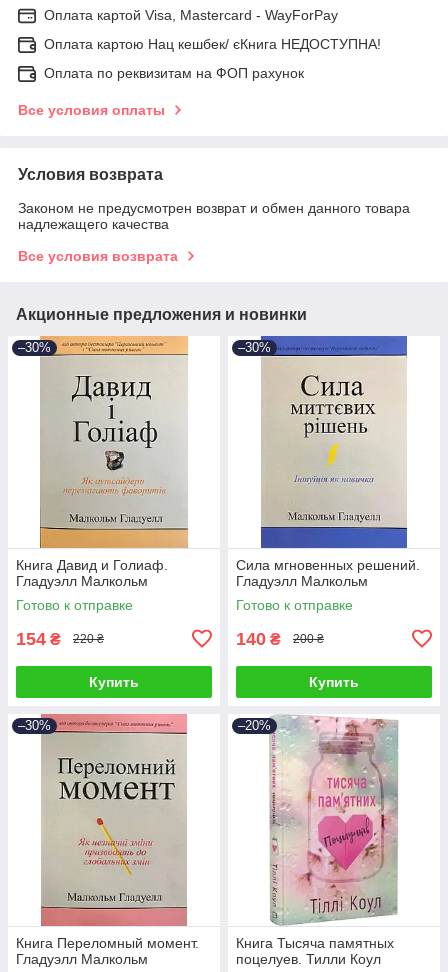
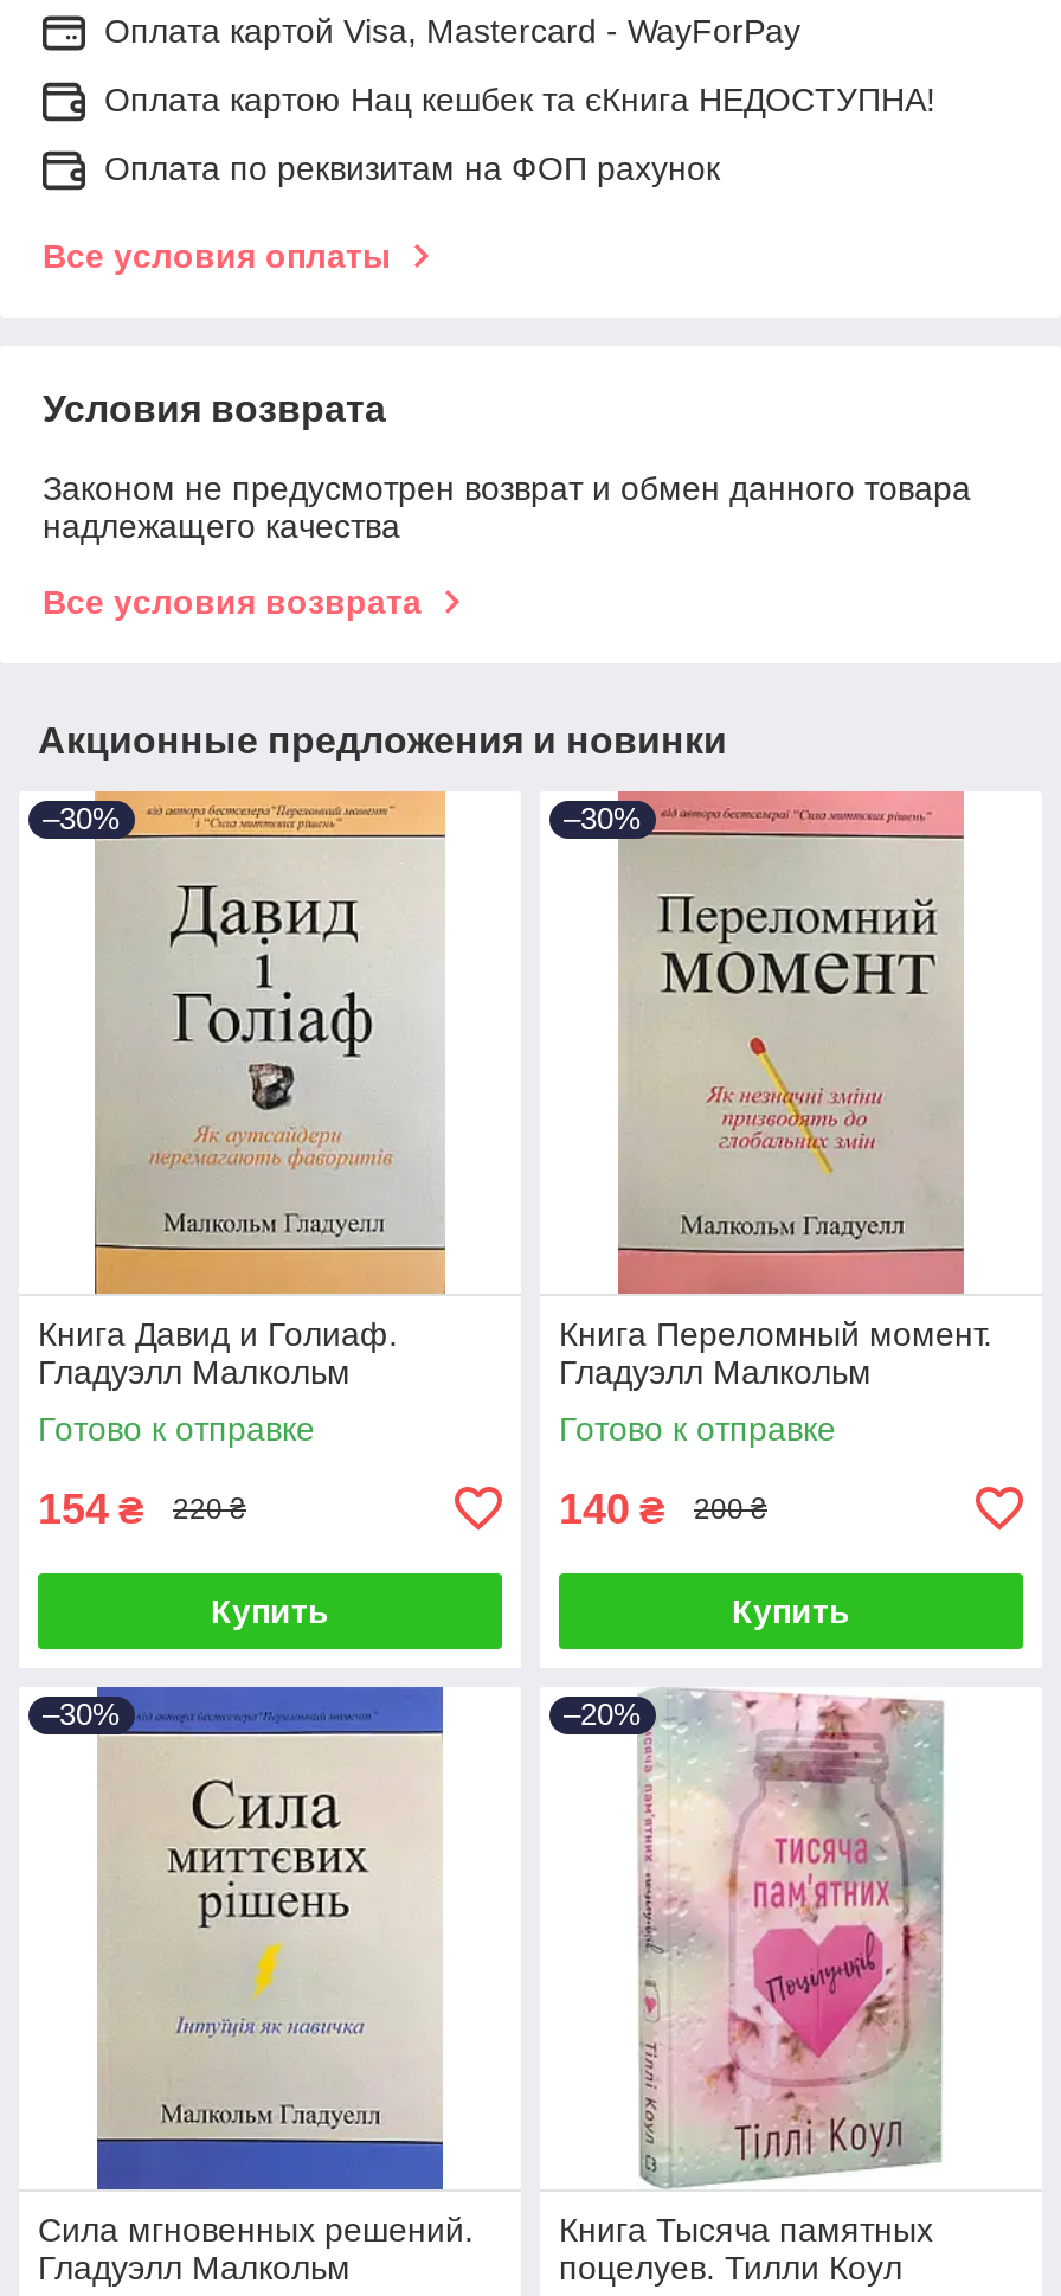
- Оплата картою Нац кешбек/ єКнига НЕДОСТУПНА!
+ Оплата картою Нац кешбек та єКнига НЕДОСТУПНА!

moved down: [image] | Сила мгновенных решений.

moved up: [image] | Книга Переломный момент.
